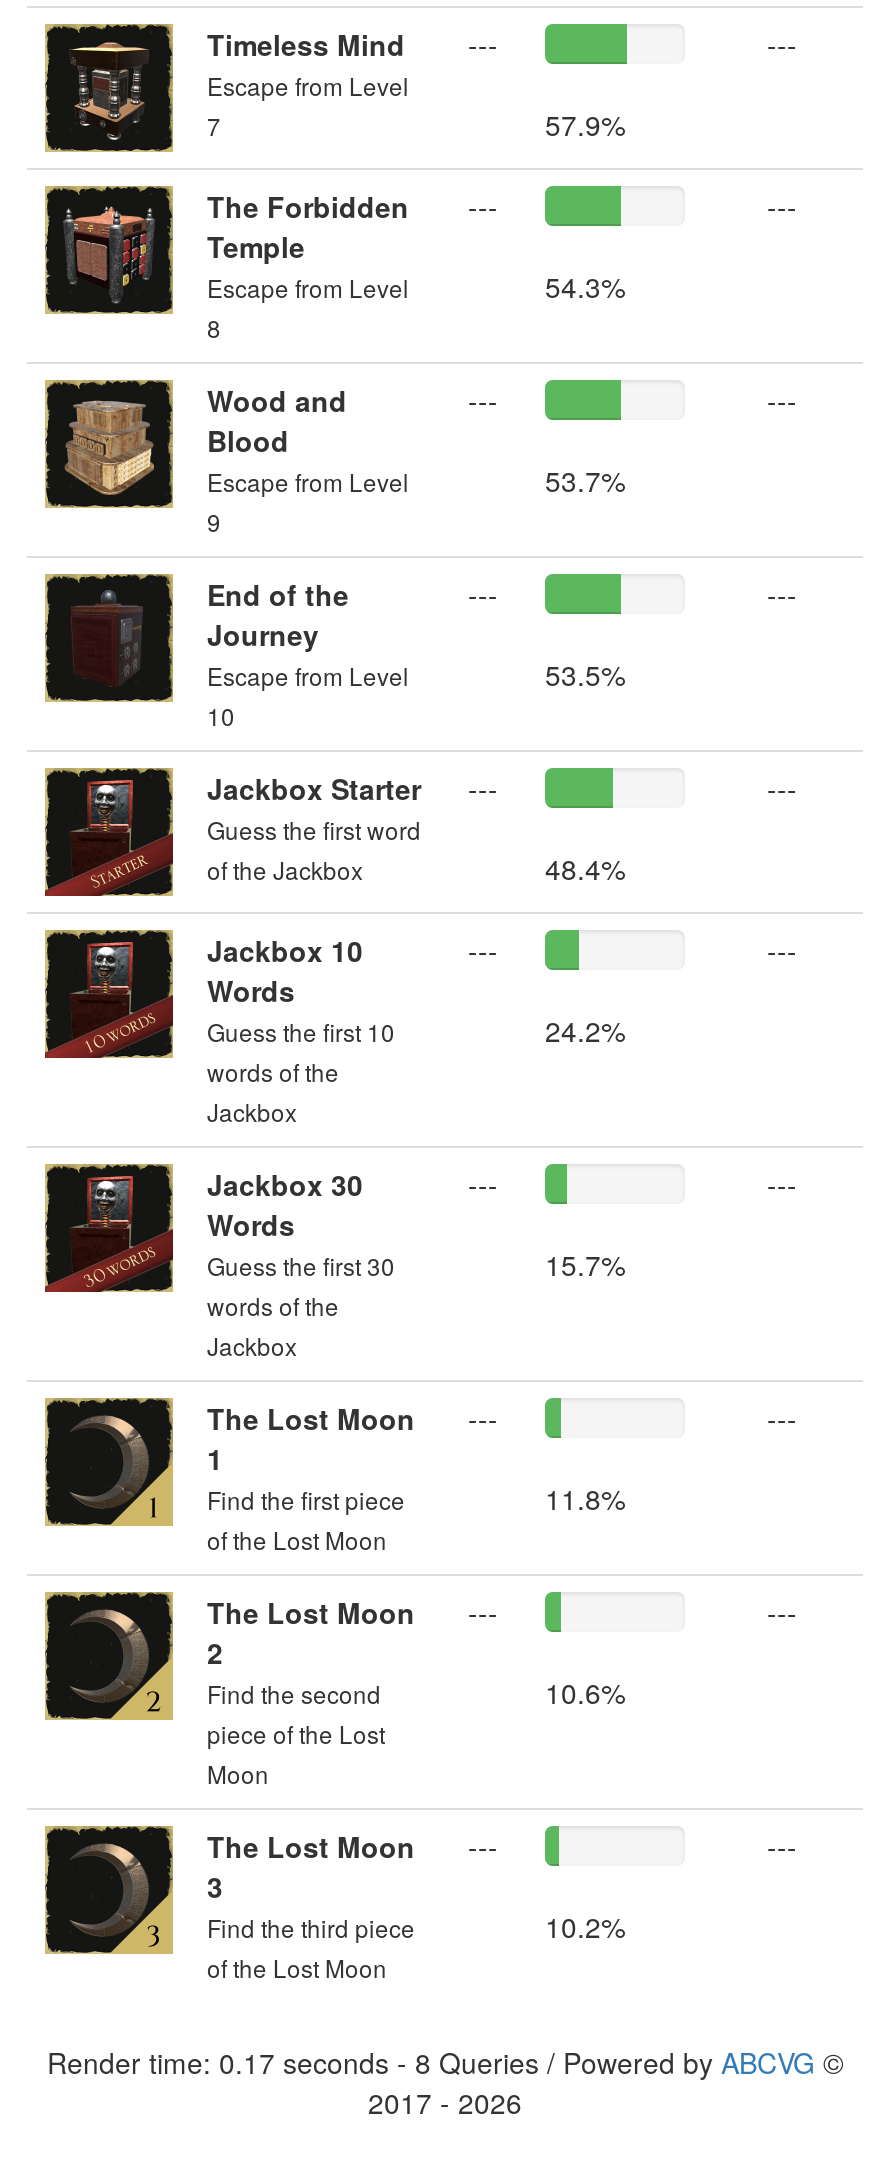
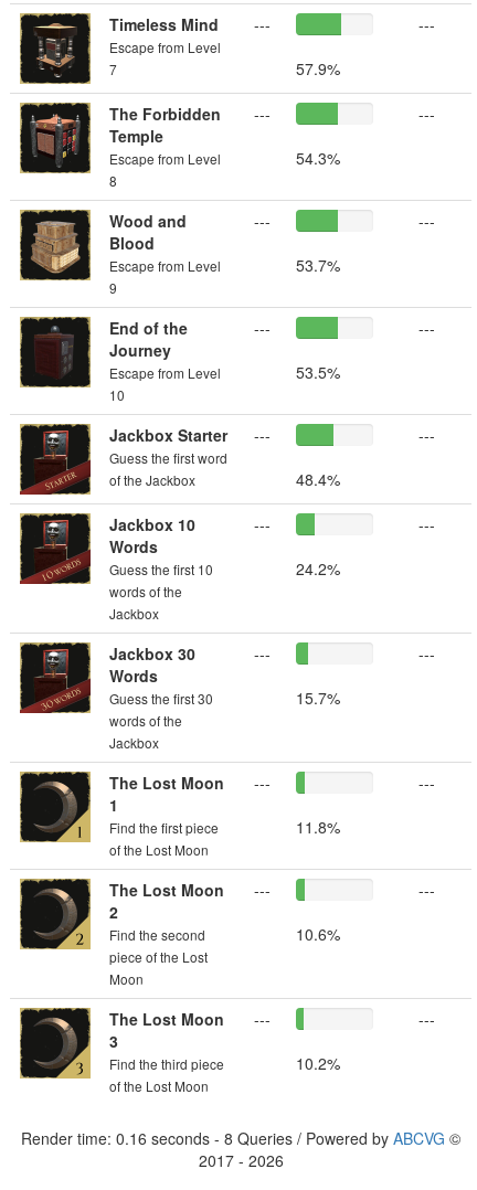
- Render time: 0.17 seconds - 8 Queries / Powered by ABCVG ©
+ Render time: 0.16 seconds - 8 Queries / Powered by ABCVG ©
